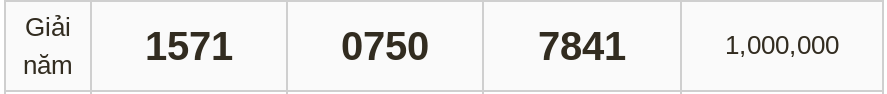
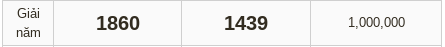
- 1571
- 0750
- 7841
+ 1860
+ 1439
